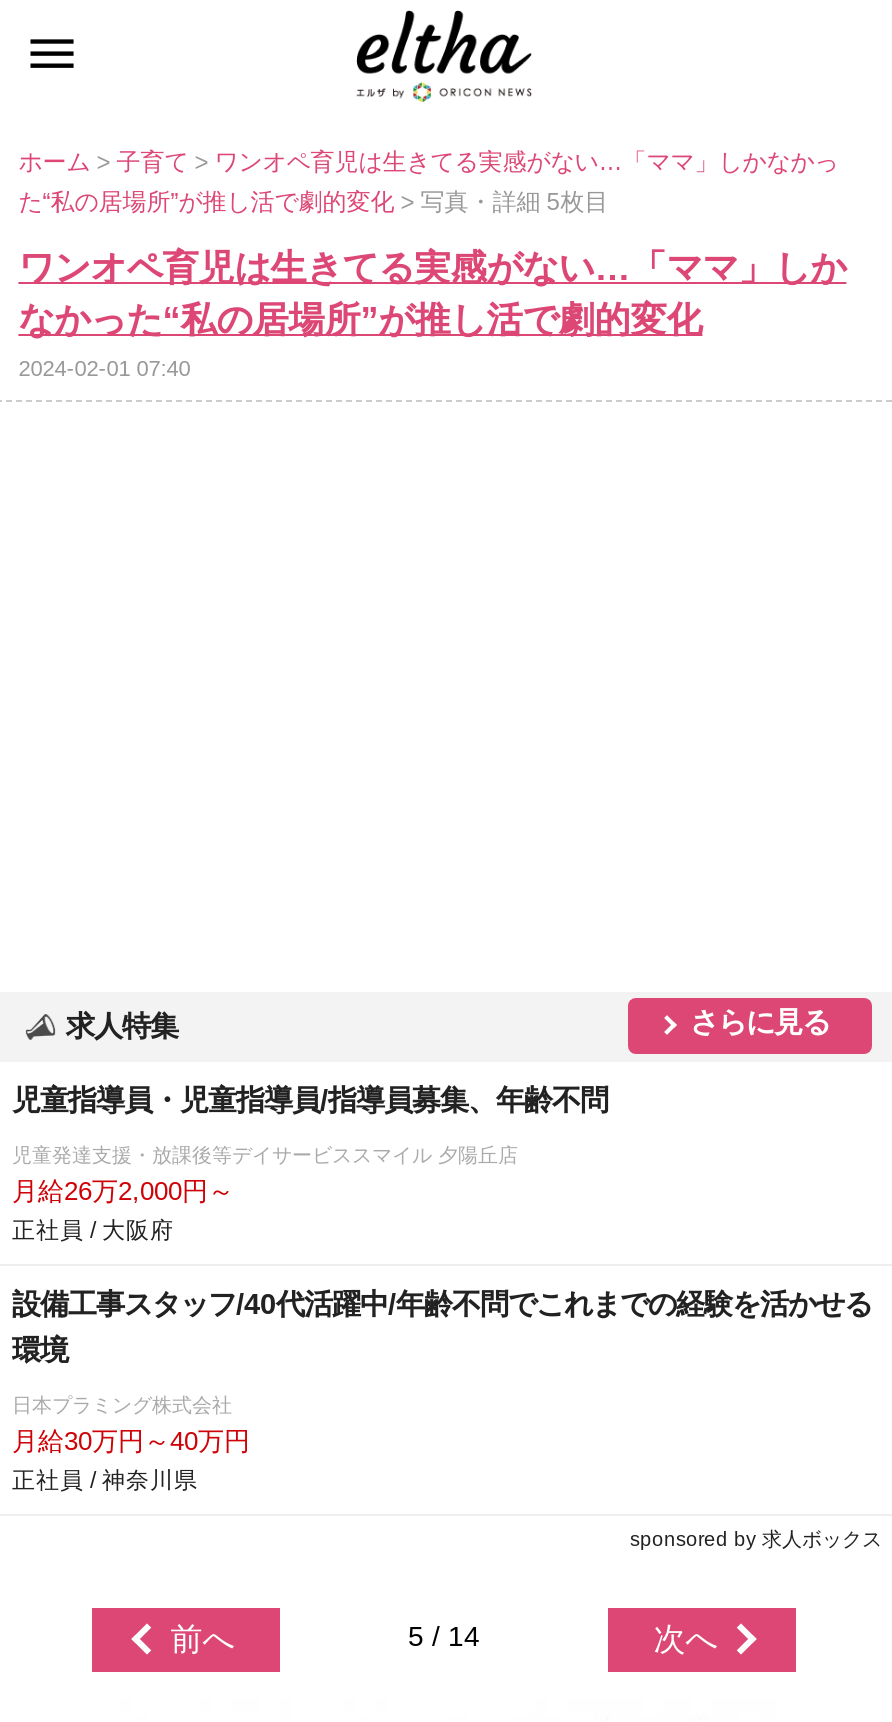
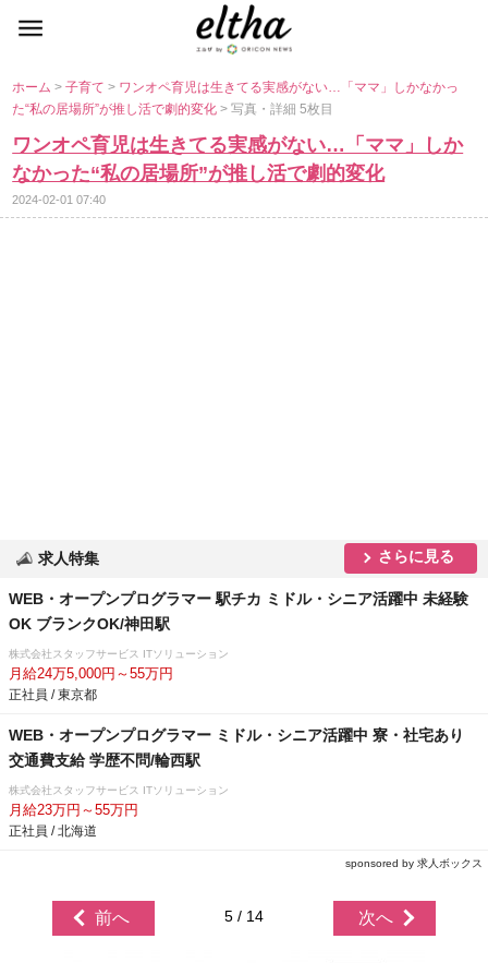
- 児童指導員・児童指導員/指導員募集、年齢不問
+ WEB・オープンプログラマー 駅チカ ミドル・シニア活躍中 未経験
+ OK ブランクOK/神田駅

- 児童発達支援・放課後等デイサービススマイル 夕陽丘店
- 月給26万2,000円～
- 正社員 / 大阪府
+ 株式会社スタッフサービス ITソリューション
+ 月給24万5,000円～55万円
+ 正社員 / 東京都

- 設備工事スタッフ/40代活躍中/年齢不問でこれまでの経験を活かせる
- 環境
+ WEB・オープンプログラマー ミドル・シニア活躍中 寮・社宅あり
+ 交通費支給 学歴不問/輪西駅

- 日本プラミング株式会社
- 月給30万円～40万円
- 正社員 / 神奈川県
+ 株式会社スタッフサービス ITソリューション
+ 月給23万円～55万円
+ 正社員 / 北海道
